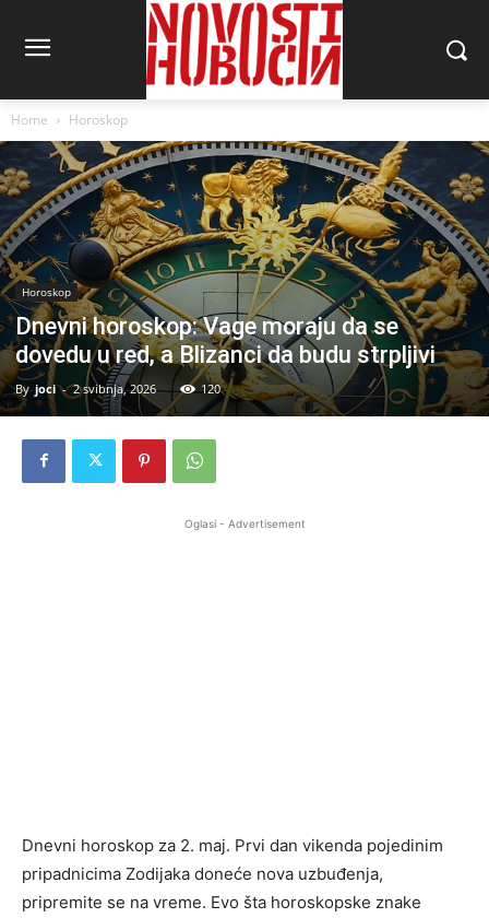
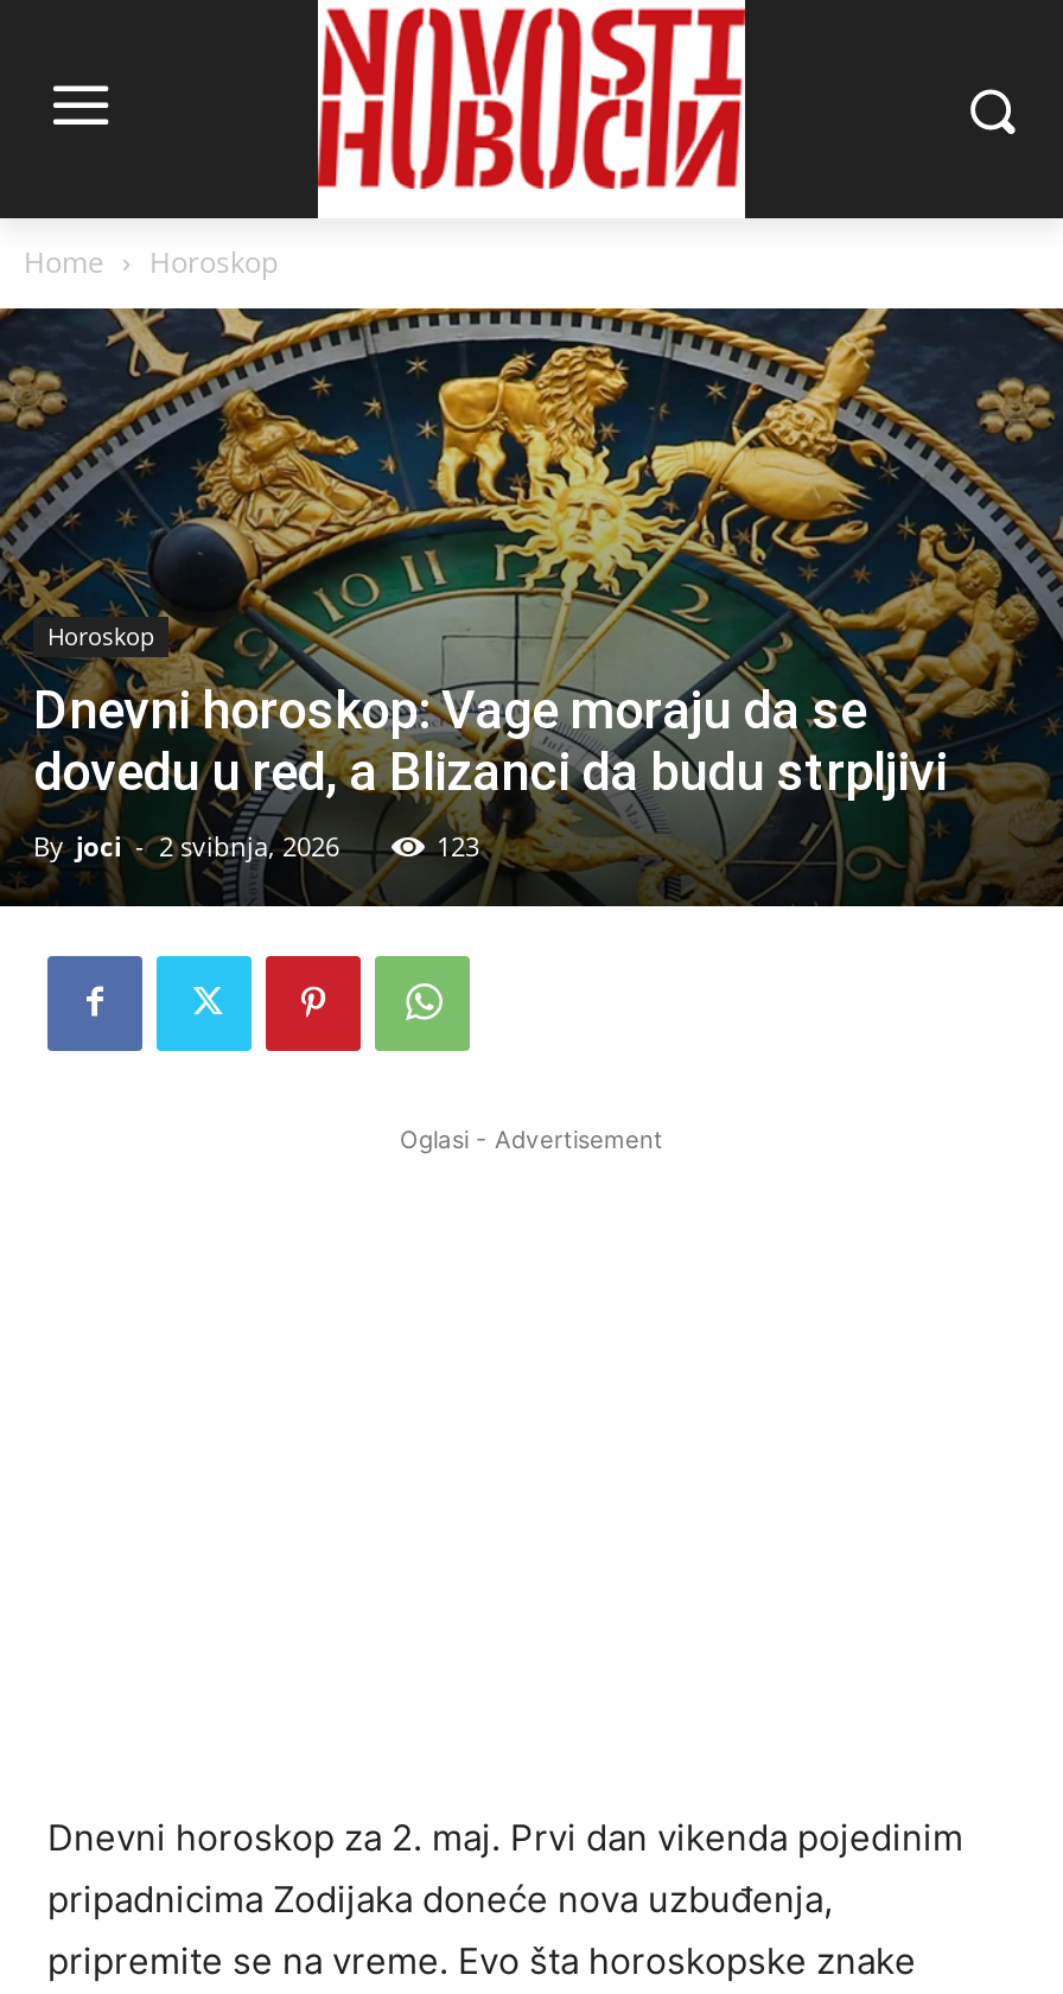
- 120
+ 123
